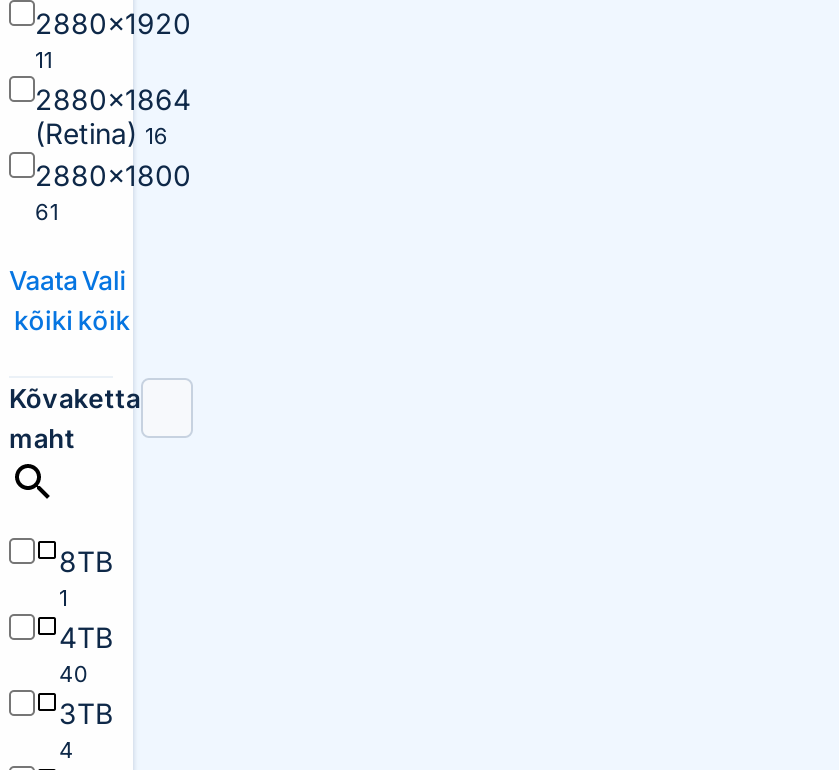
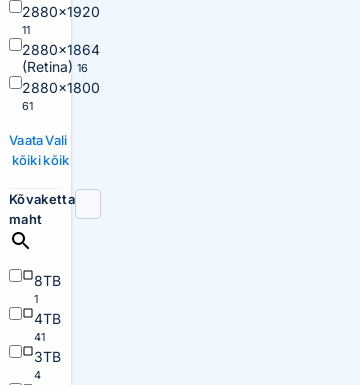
- 40
+ 41
